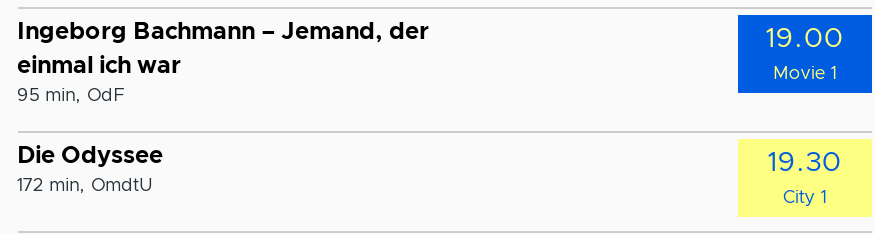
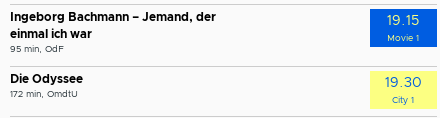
- 19.00
+ 19.15
